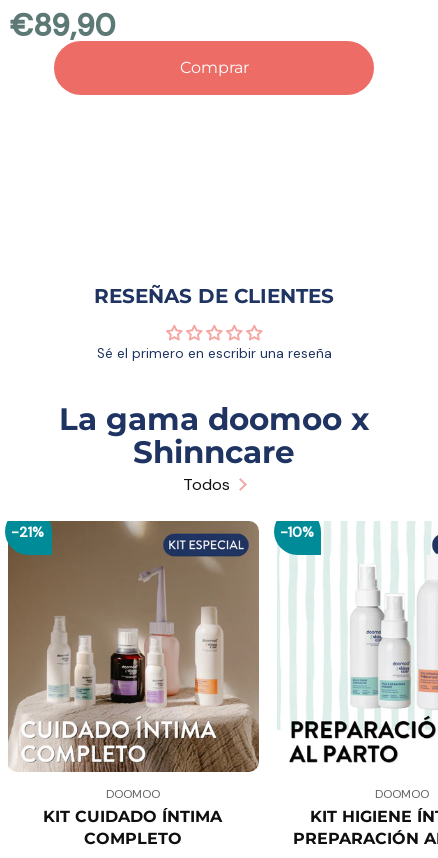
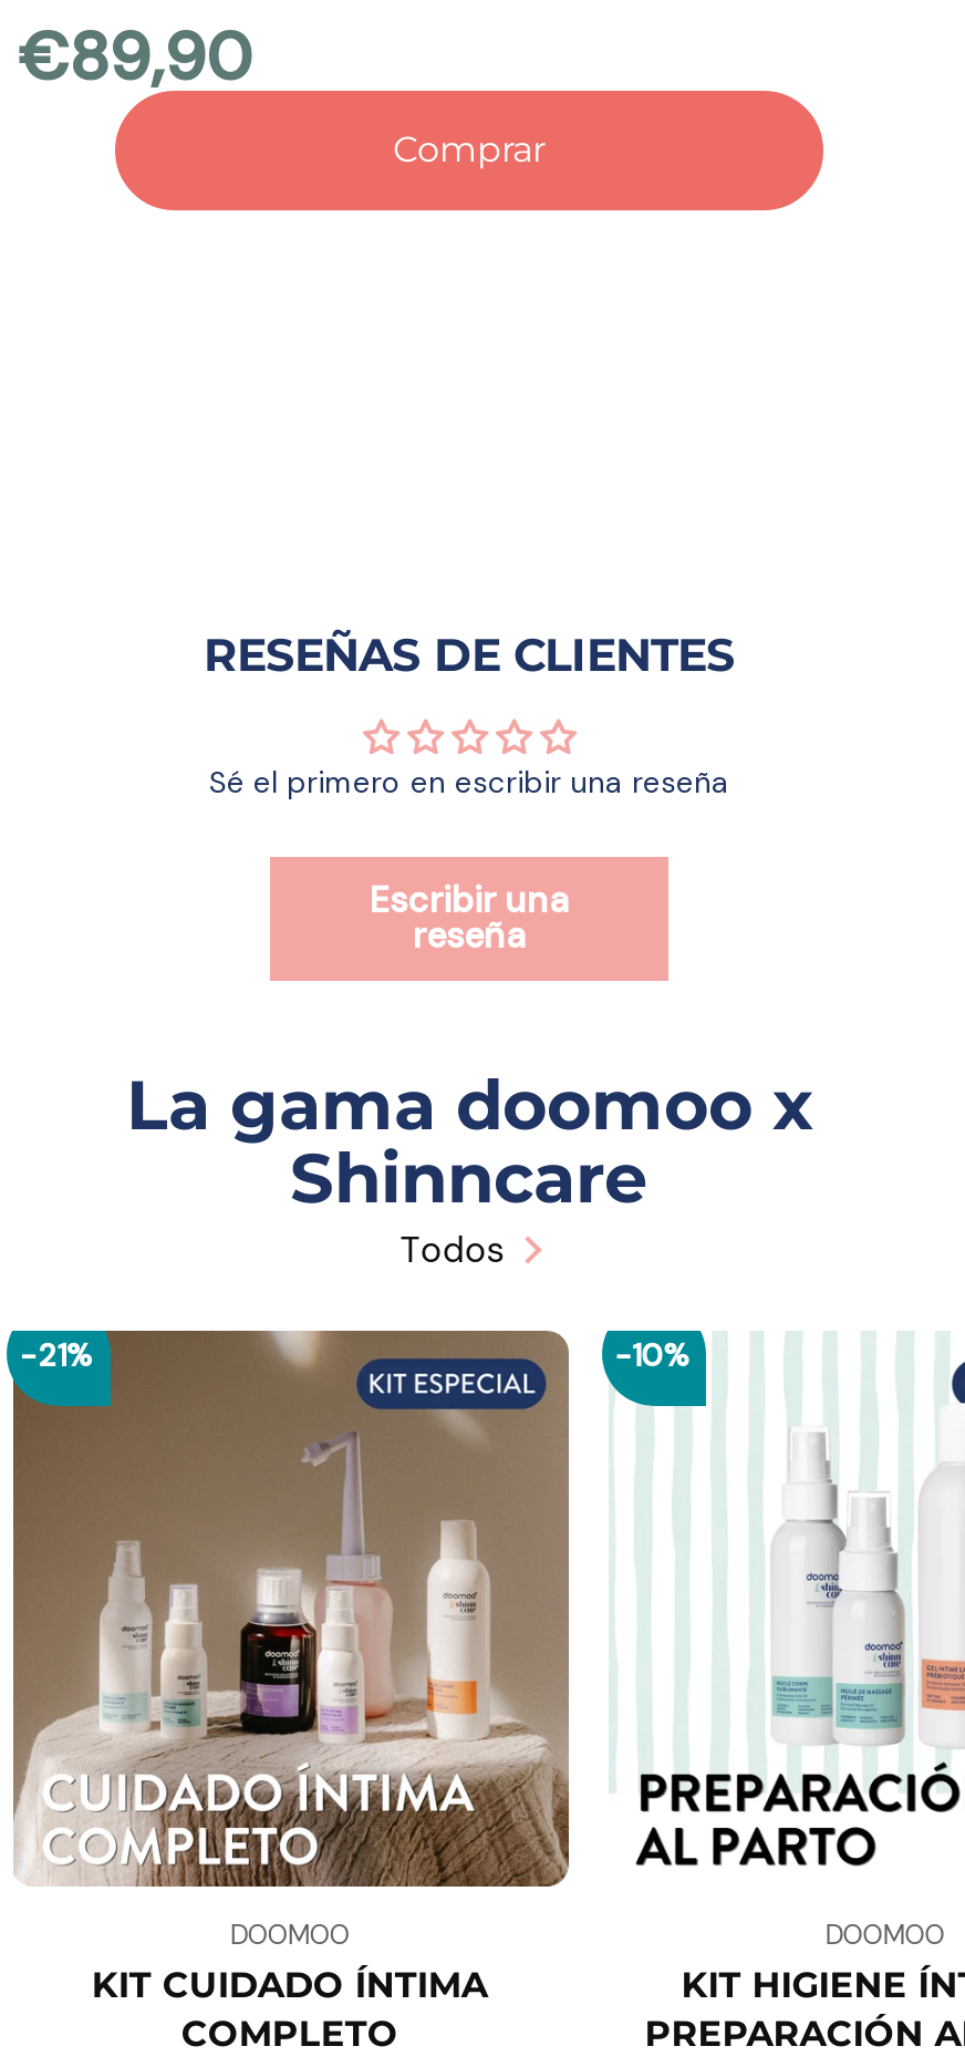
+ Escribir una
+ reseña
